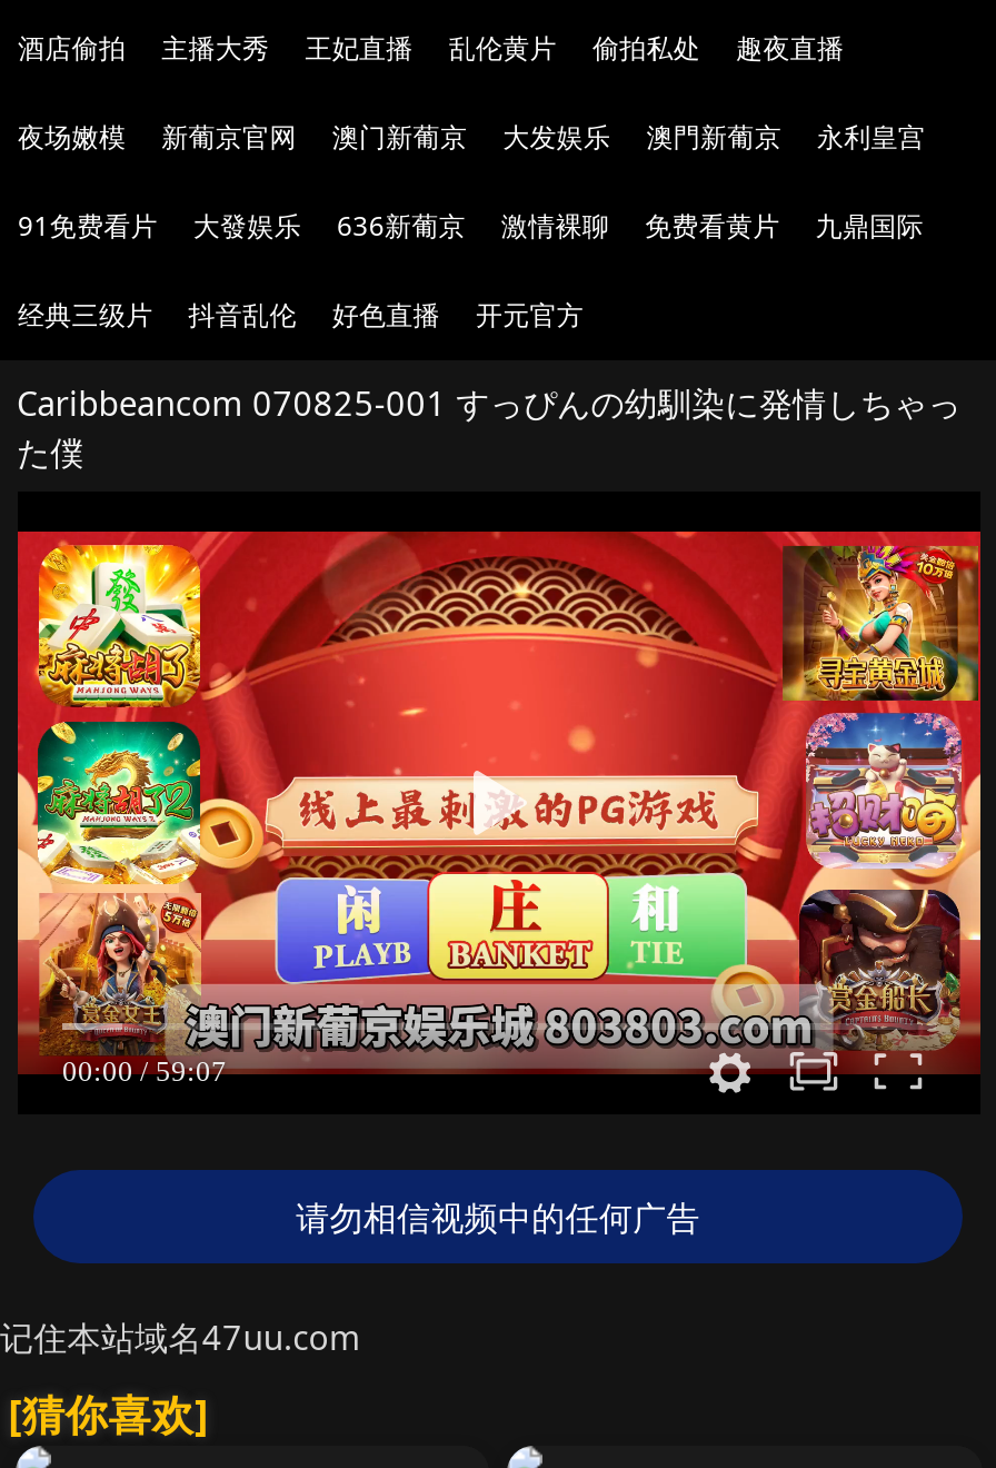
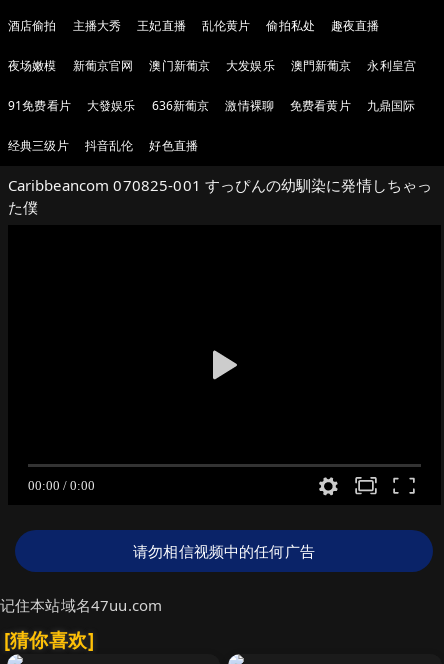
- 开元官方

- [image]
